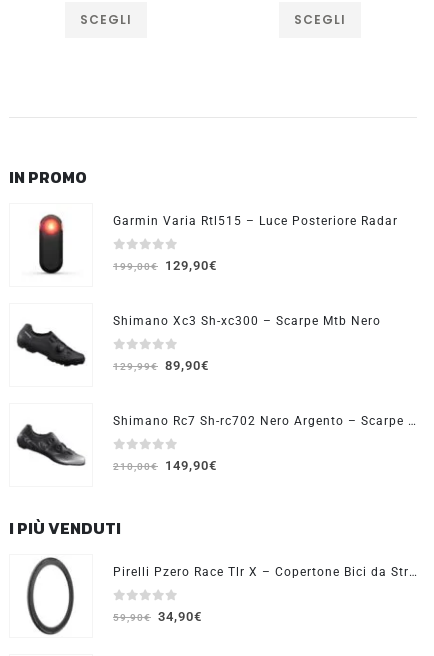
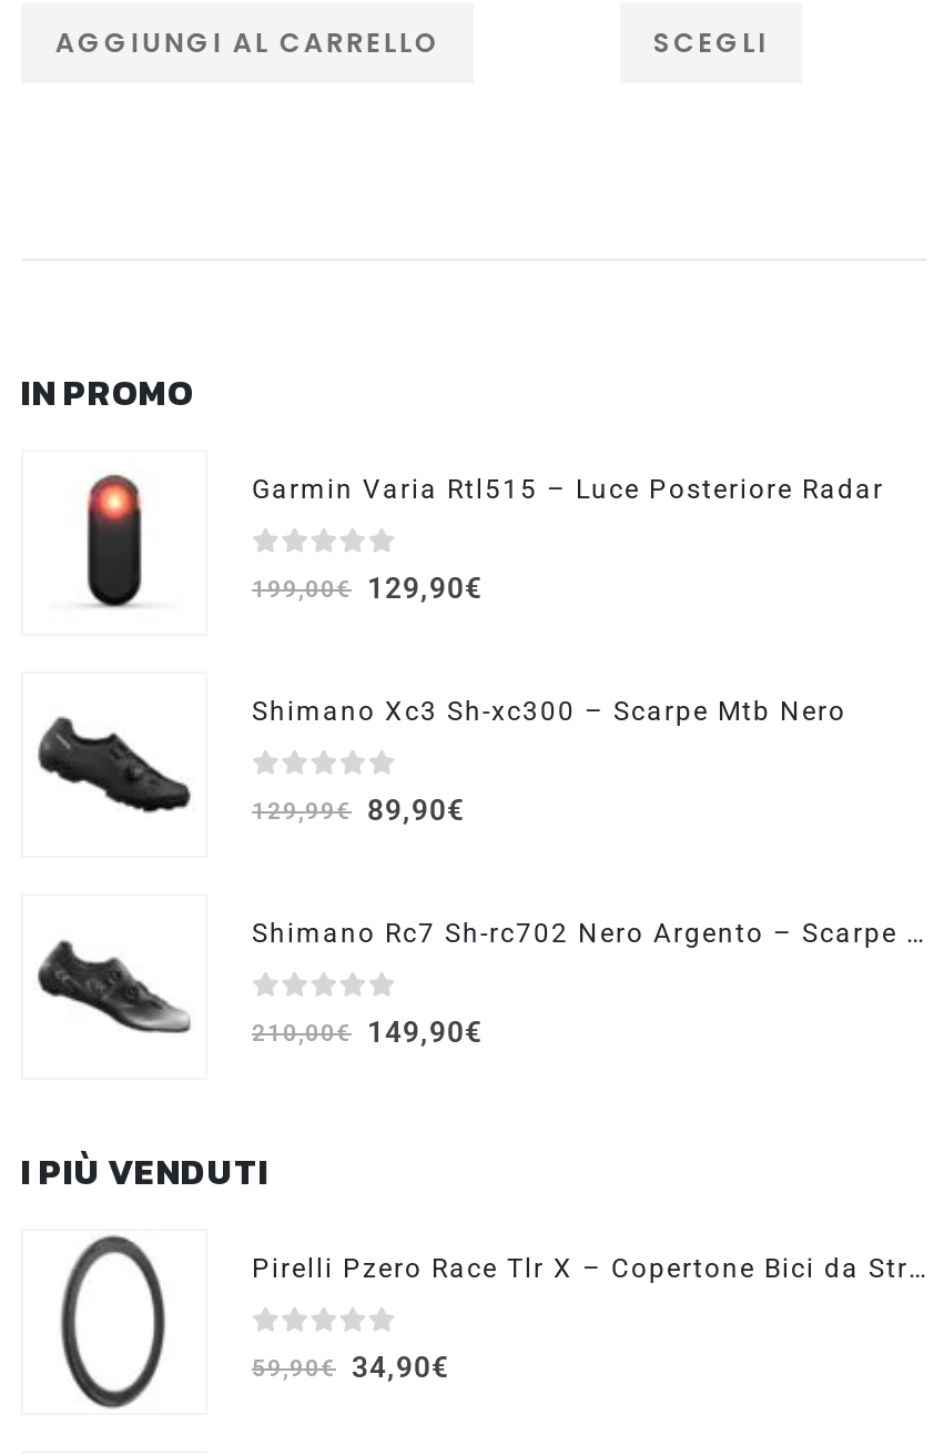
- SCEGLI
+ AGGIUNGI AL CARRELLO
